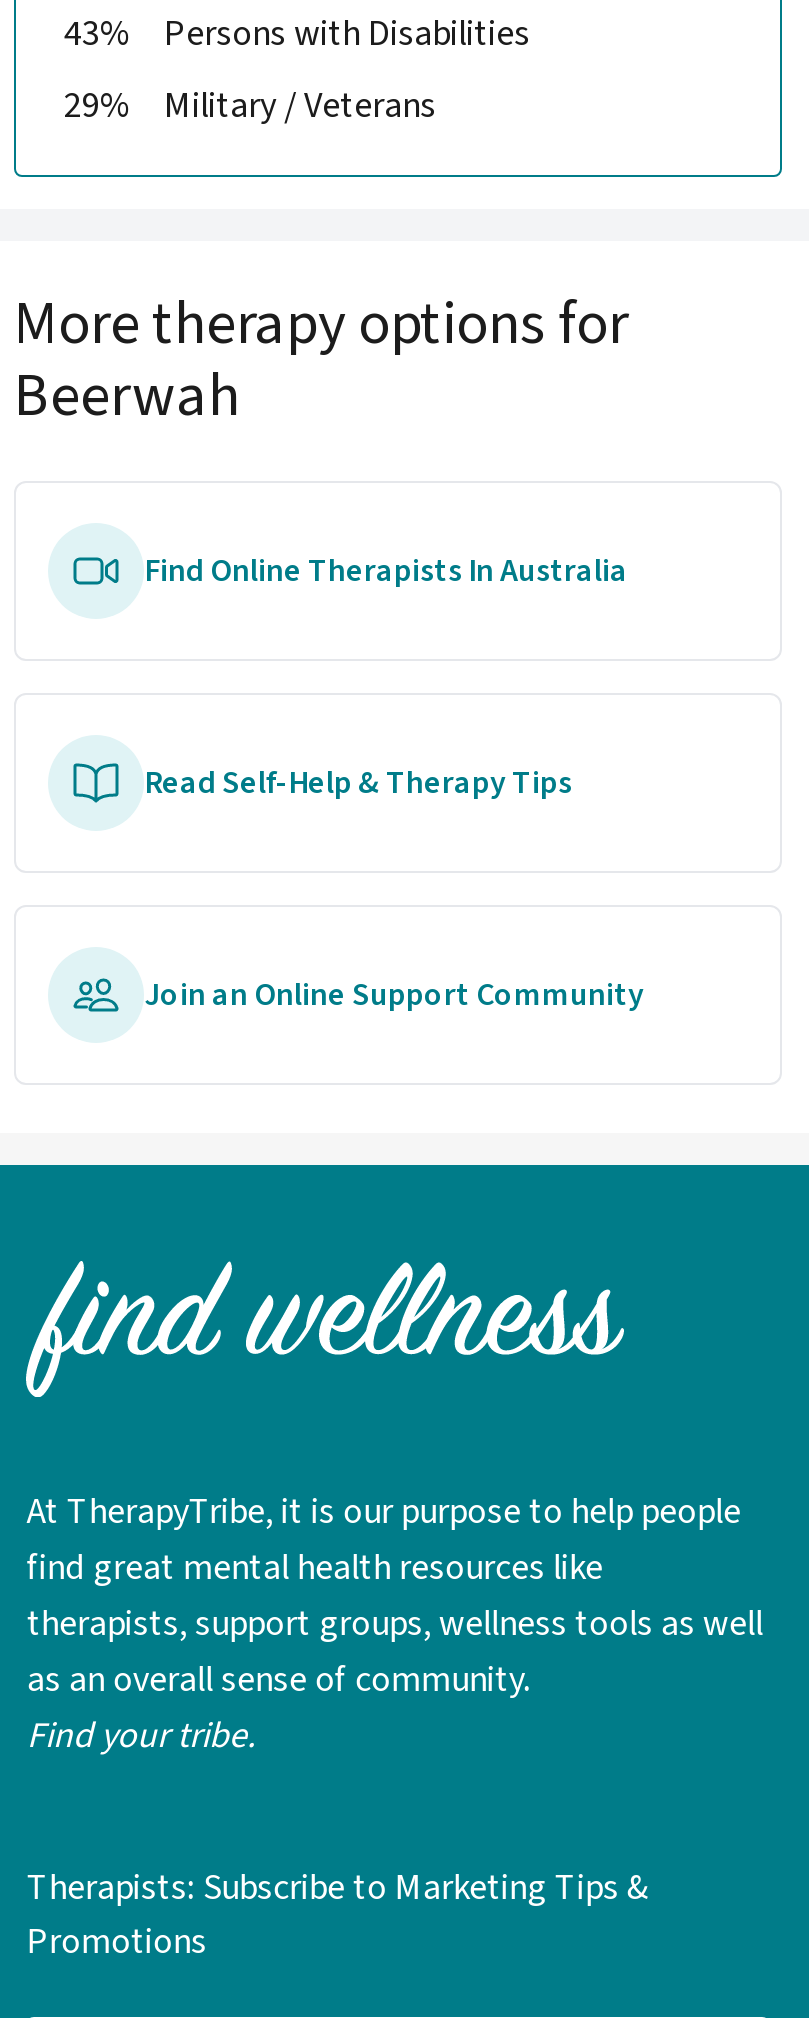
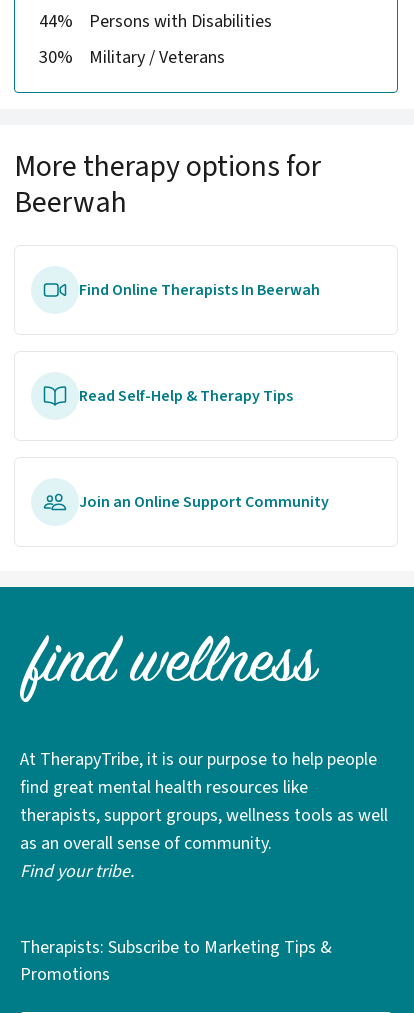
- 43% Persons with Disabilities
+ 44% Persons with Disabilities

- 29% Military / Veterans
+ 30% Military / Veterans

- Find Online Therapists In Australia
+ Find Online Therapists In Beerwah
